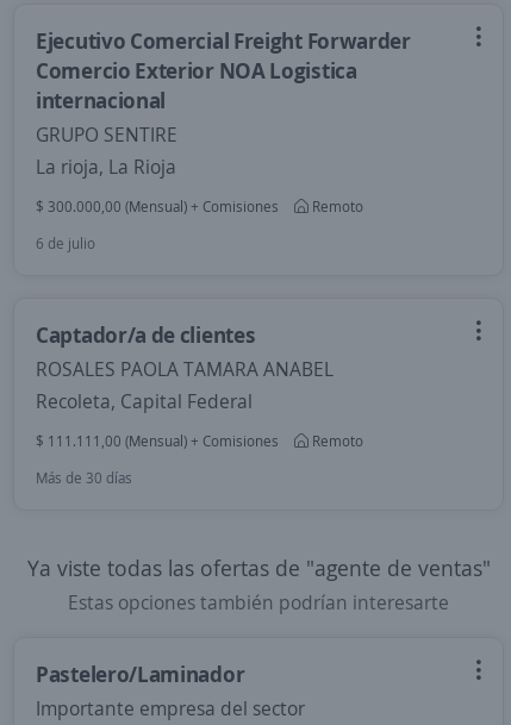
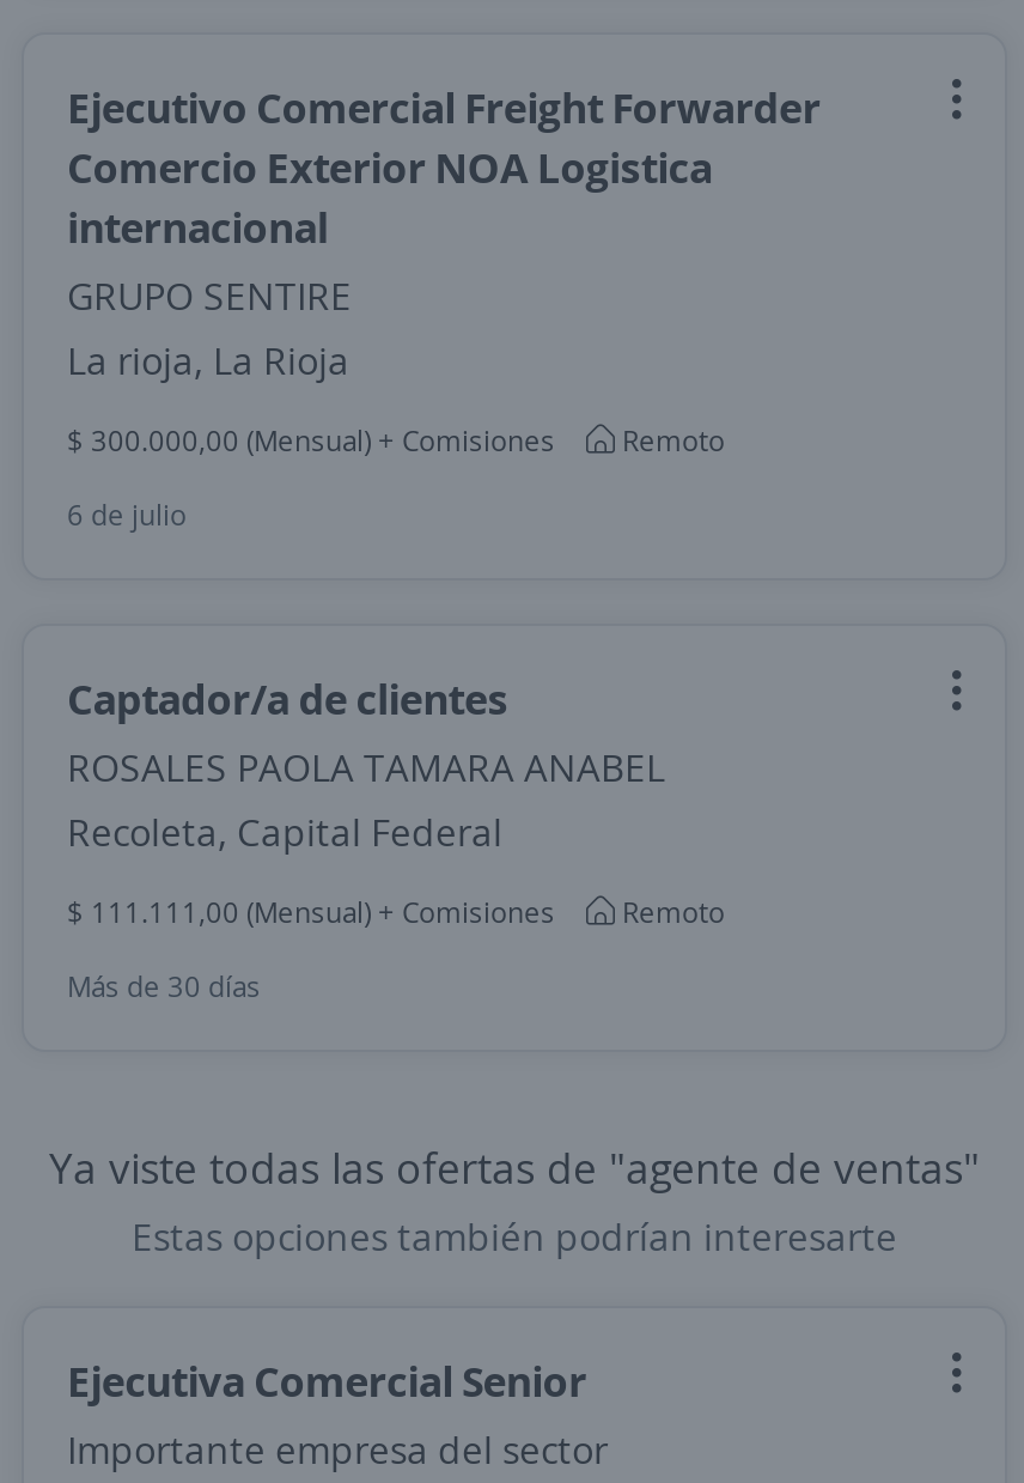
- Pastelero/Laminador
+ Ejecutiva Comercial Senior
